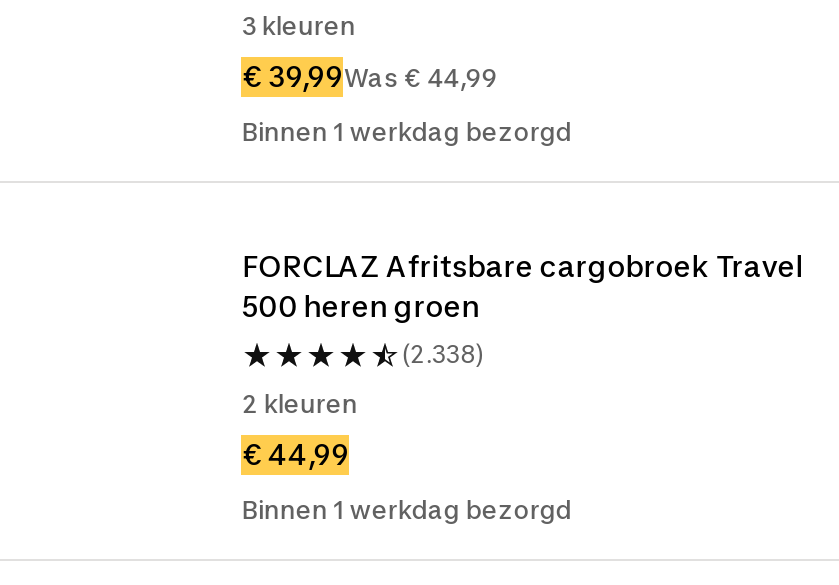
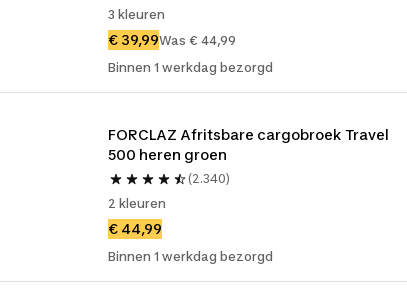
- (2.338)
+ (2.340)
